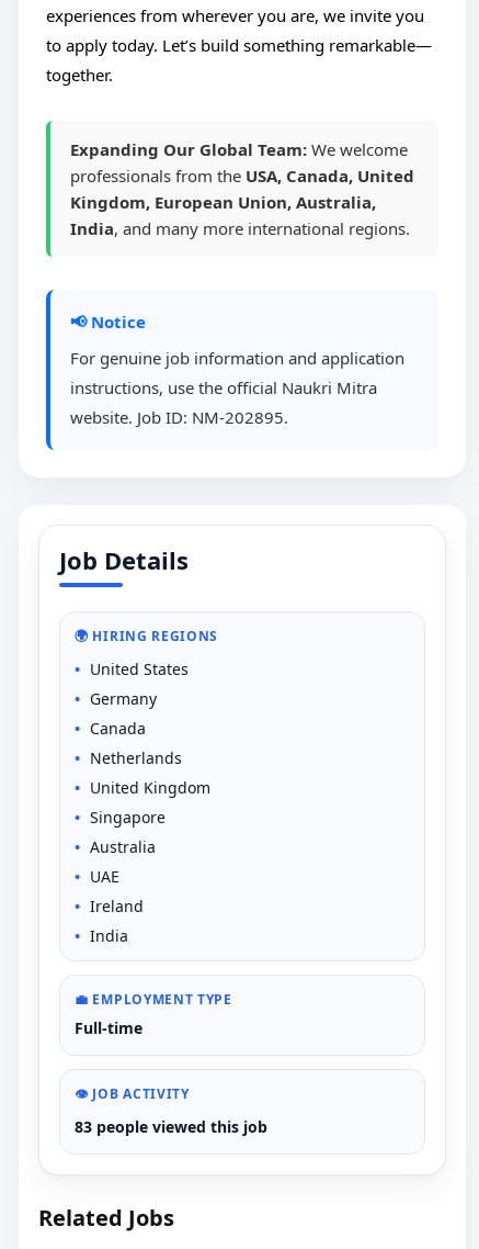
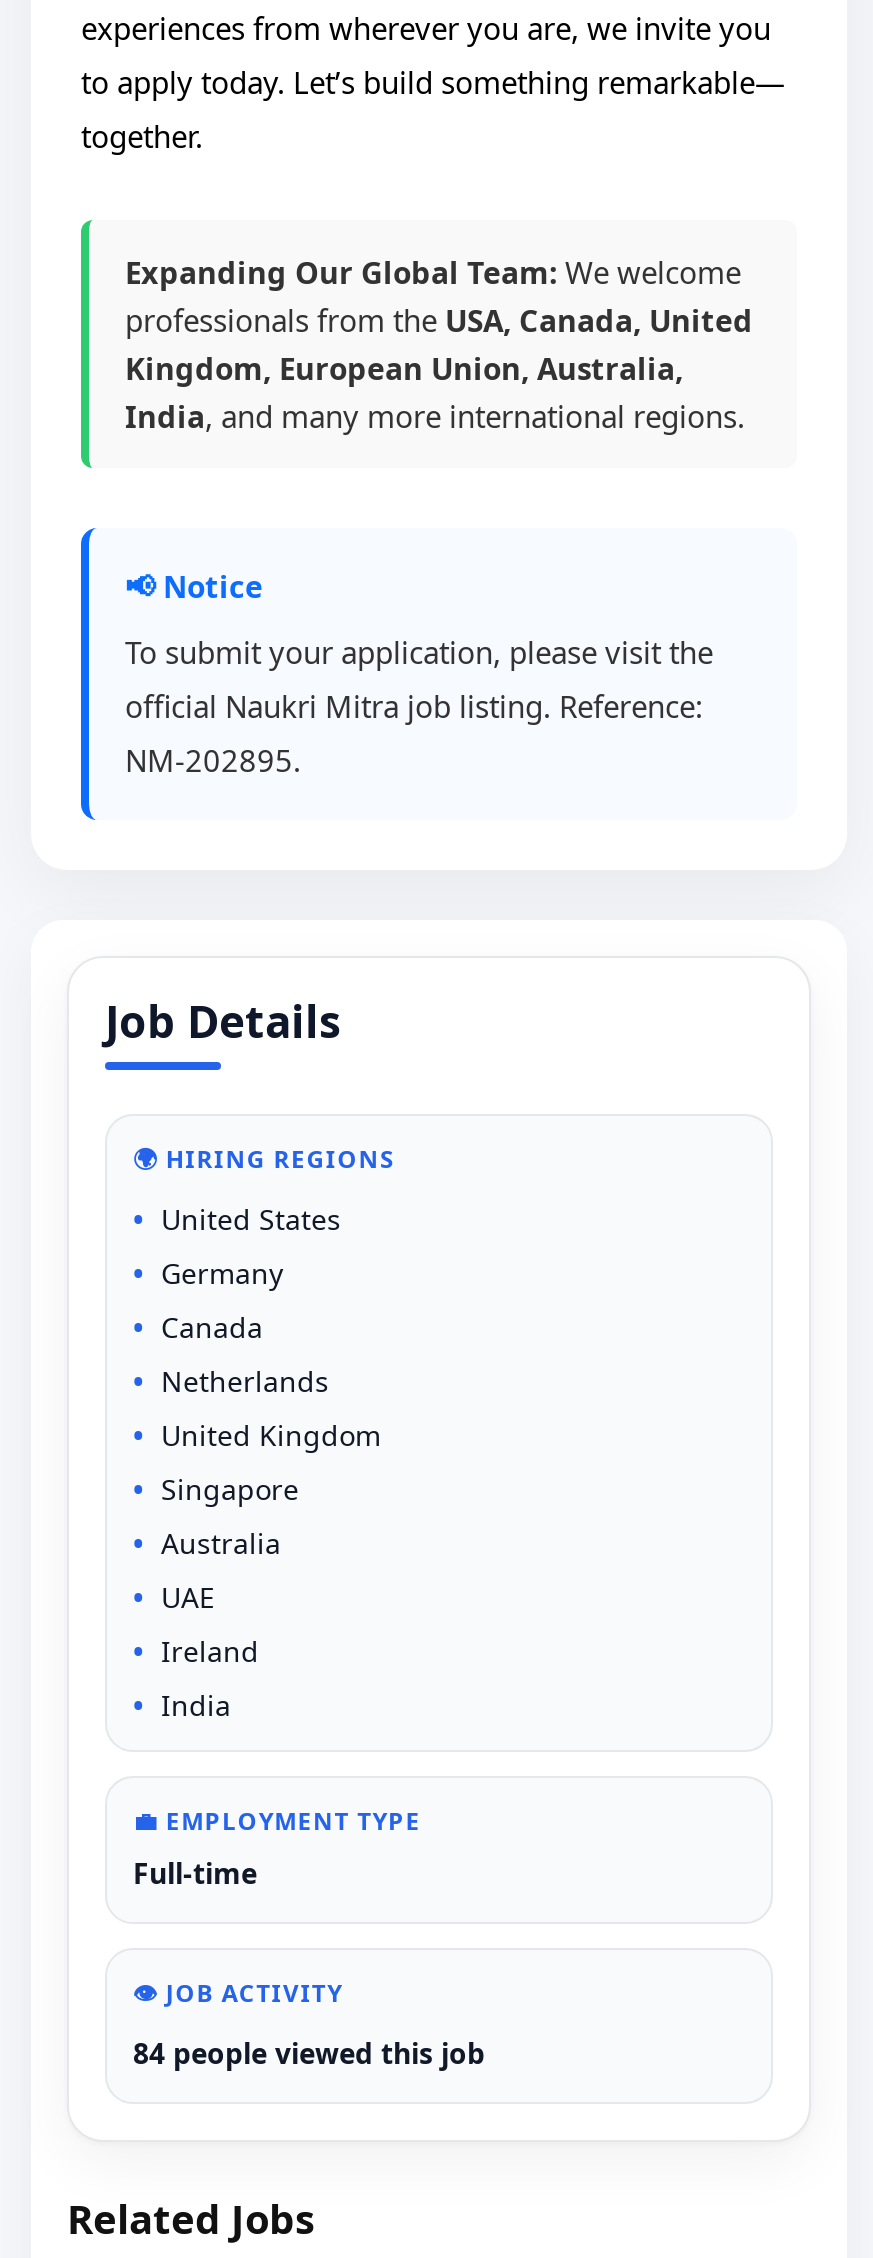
- For genuine job information and application
- instructions, use the official Naukri Mitra
- website. Job ID: NM-202895.
+ To submit your application, please visit the
+ official Naukri Mitra job listing. Reference:
+ NM-202895.

- 83 people viewed this job
+ 84 people viewed this job
